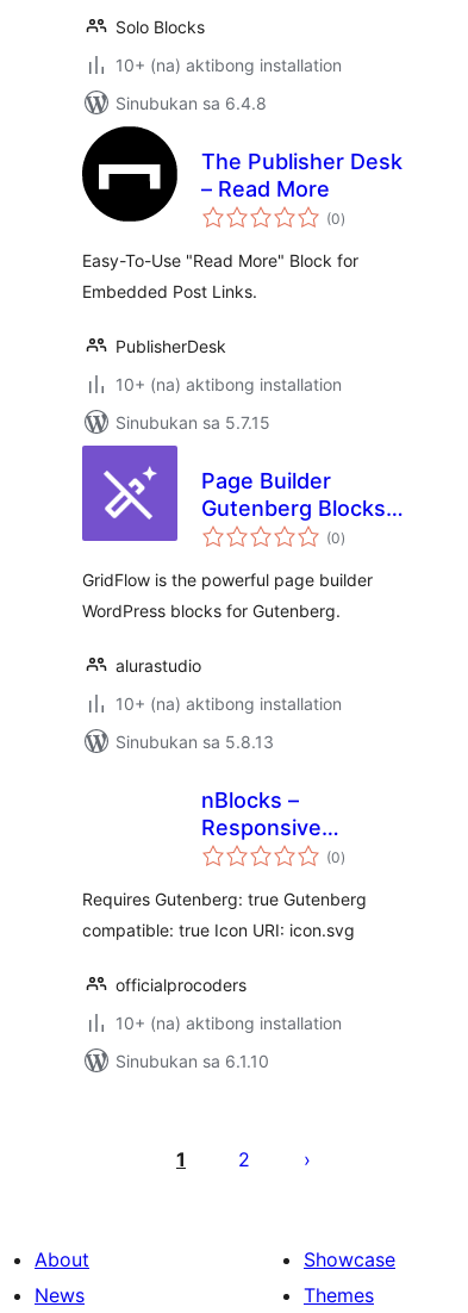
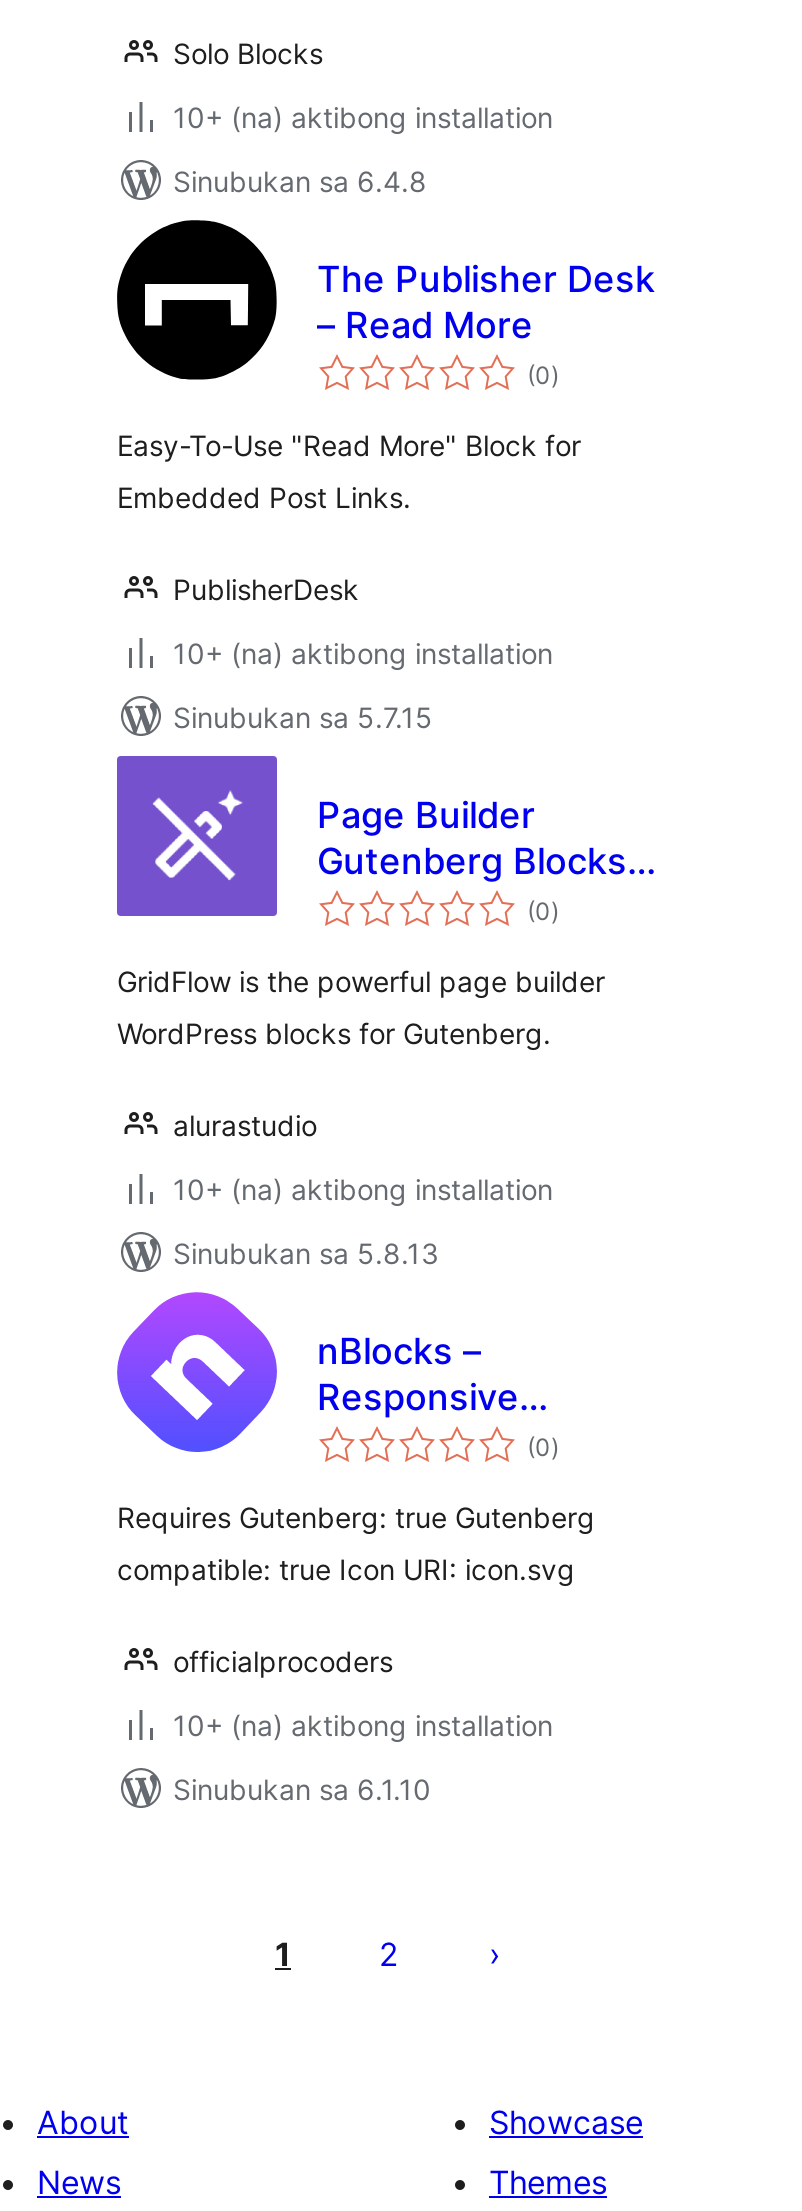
+ [image]
